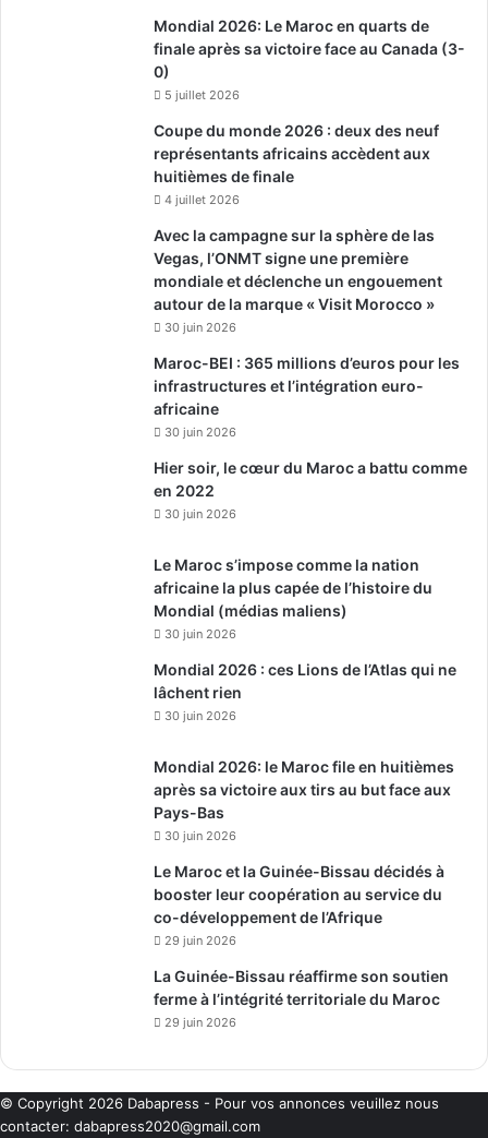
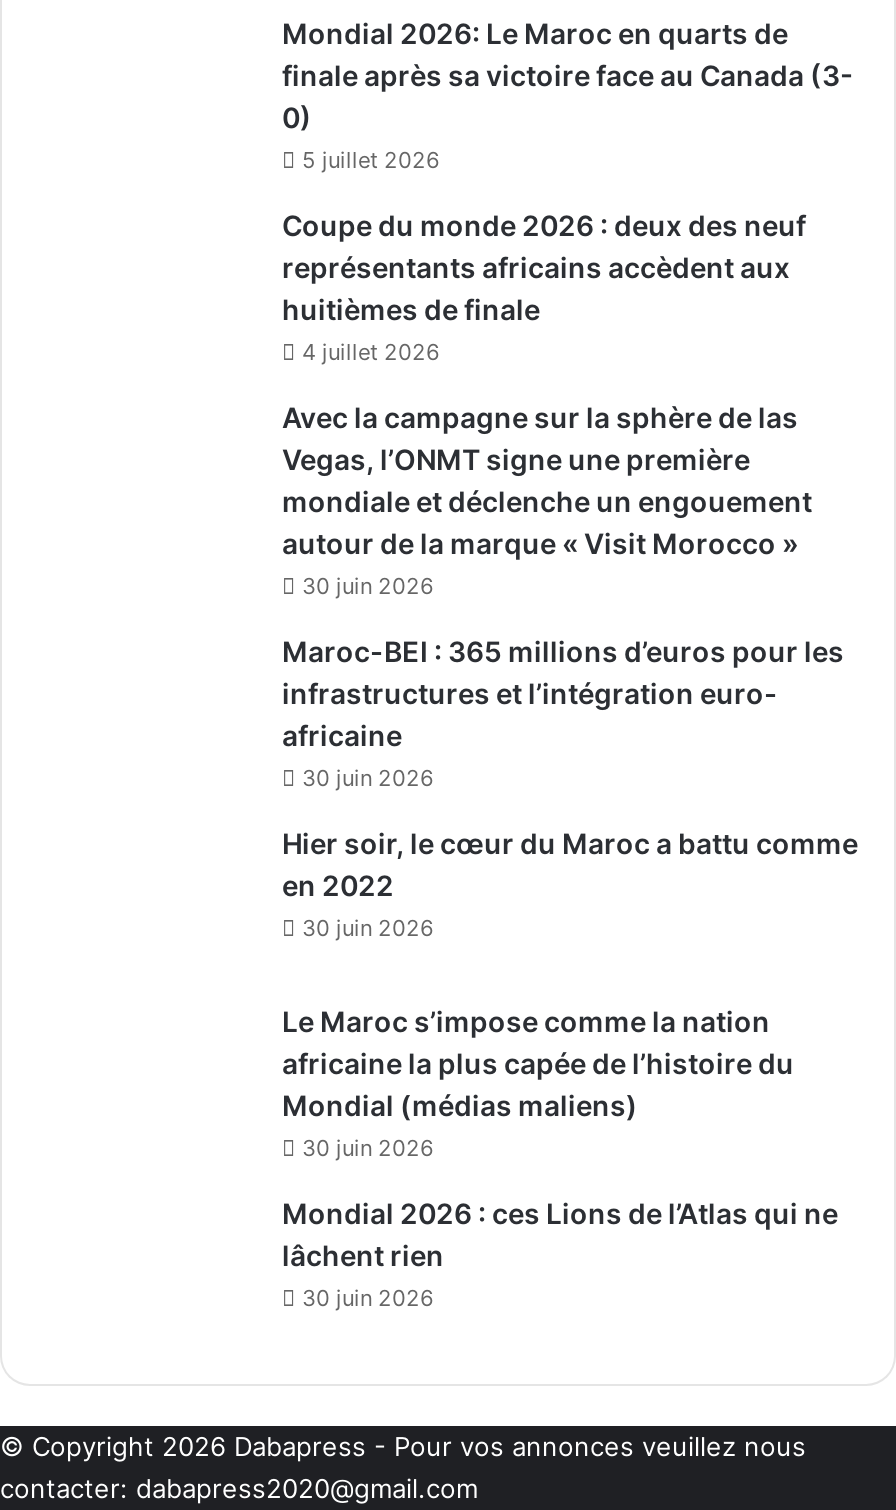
- Mondial 2026: le Maroc file en huitièmes
- après sa victoire aux tirs au but face aux
- Pays-Bas
- 30 juin 2026
- Le Maroc et la Guinée-Bissau décidés à
- booster leur coopération au service du
- co-développement de l’Afrique
- 29 juin 2026
- La Guinée-Bissau réaffirme son soutien
- ferme à l’intégrité territoriale du Maroc
- 29 juin 2026
